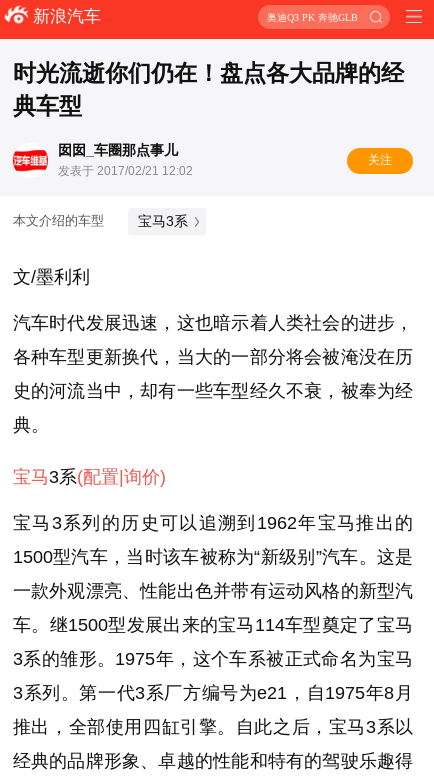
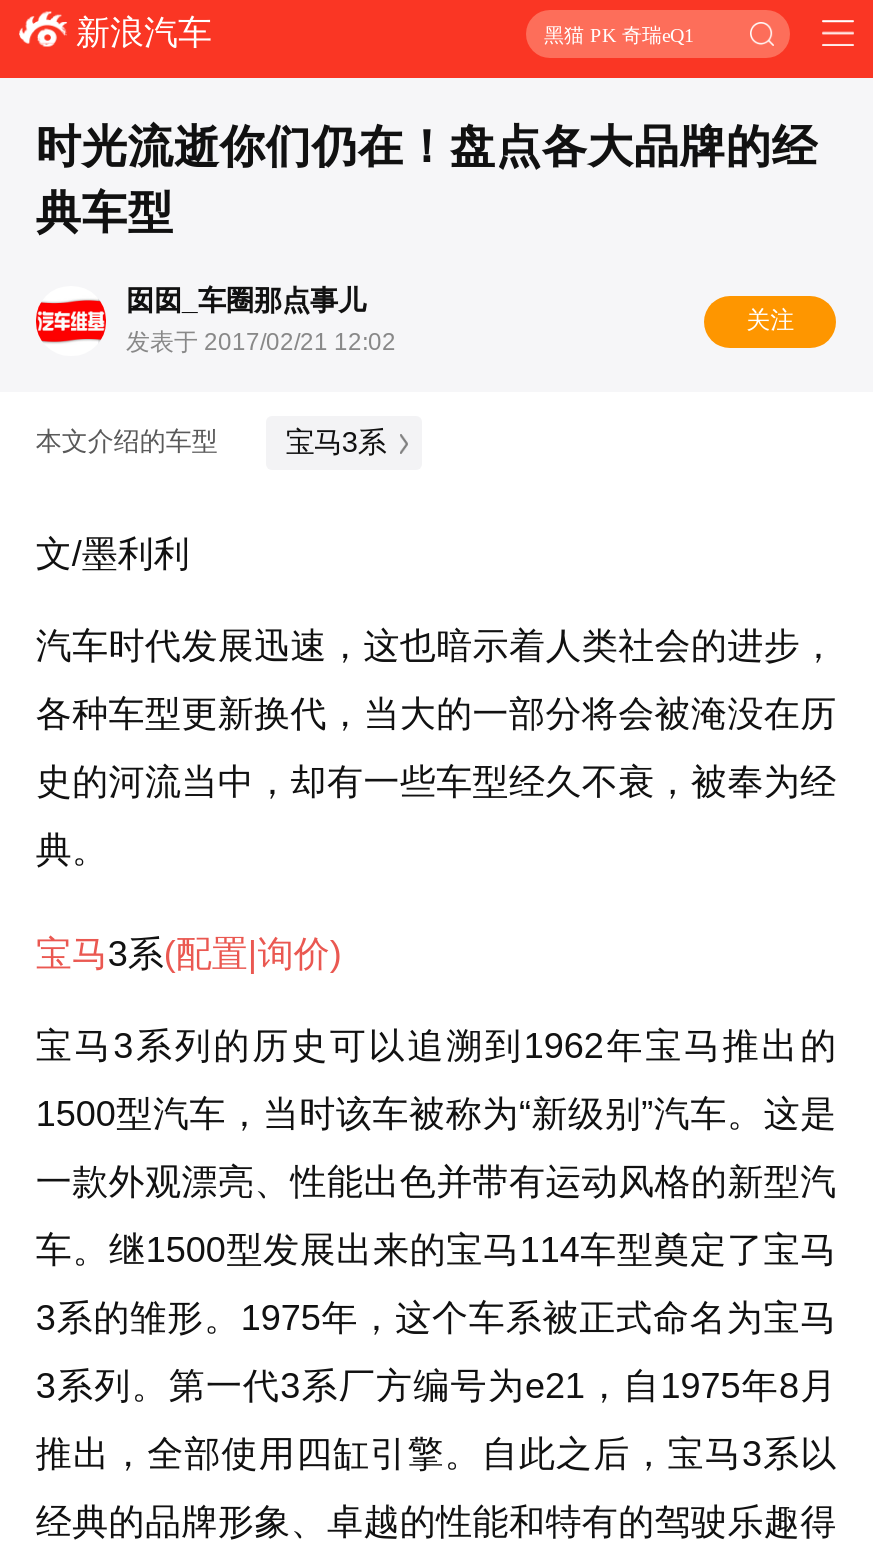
- 奥迪Q3 PK 奔驰GLB
+ 黑猫 PK 奇瑞eQ1
